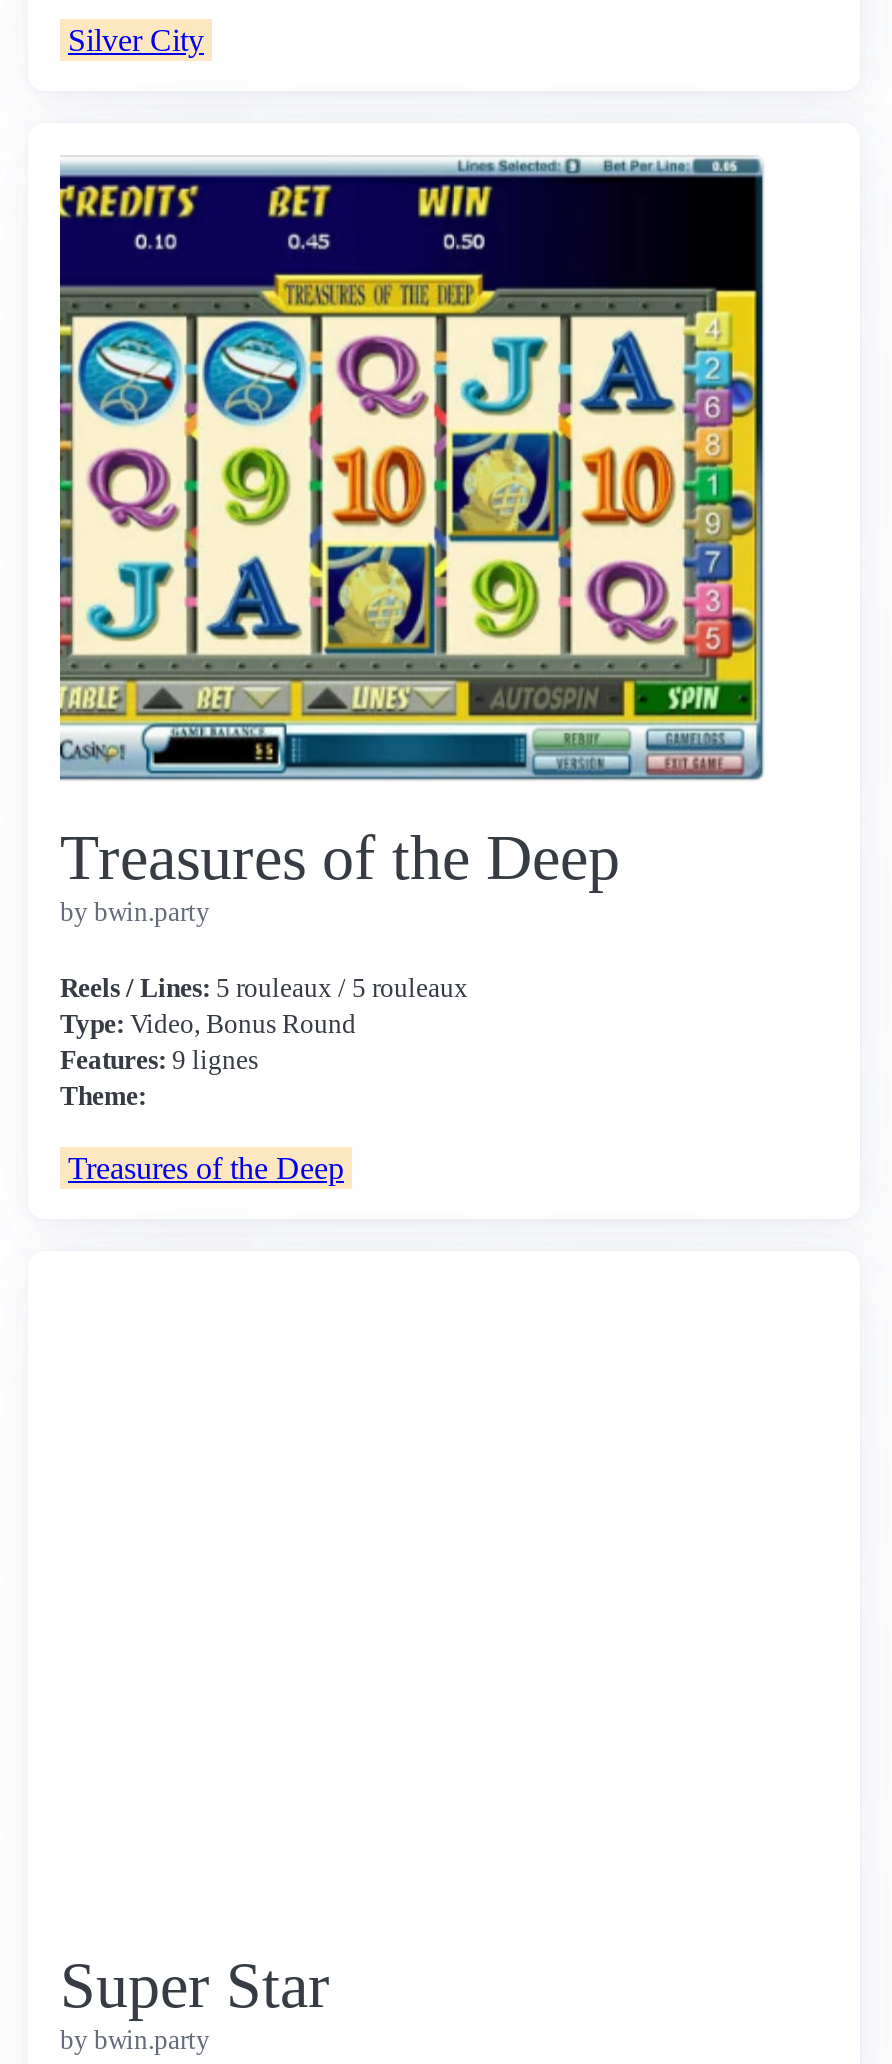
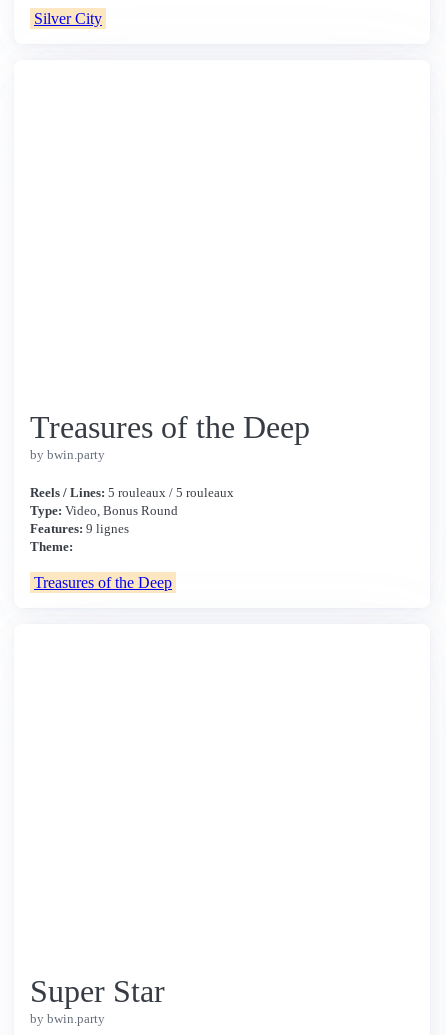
- [image]
